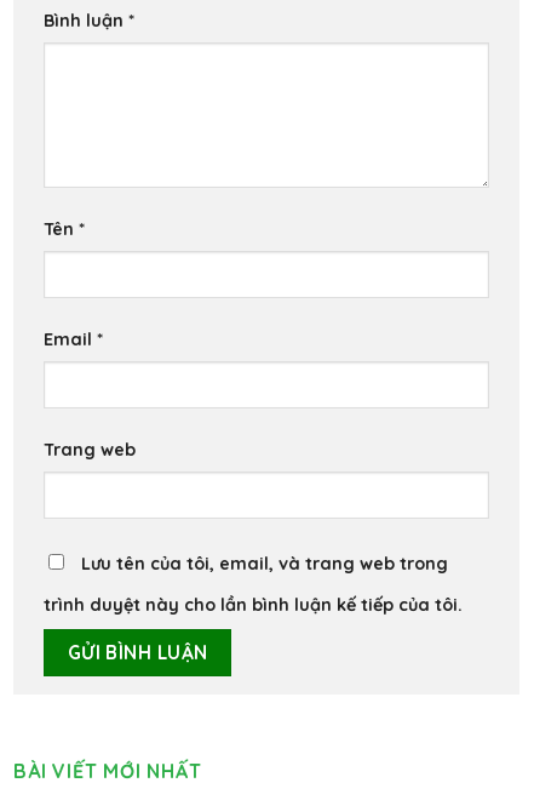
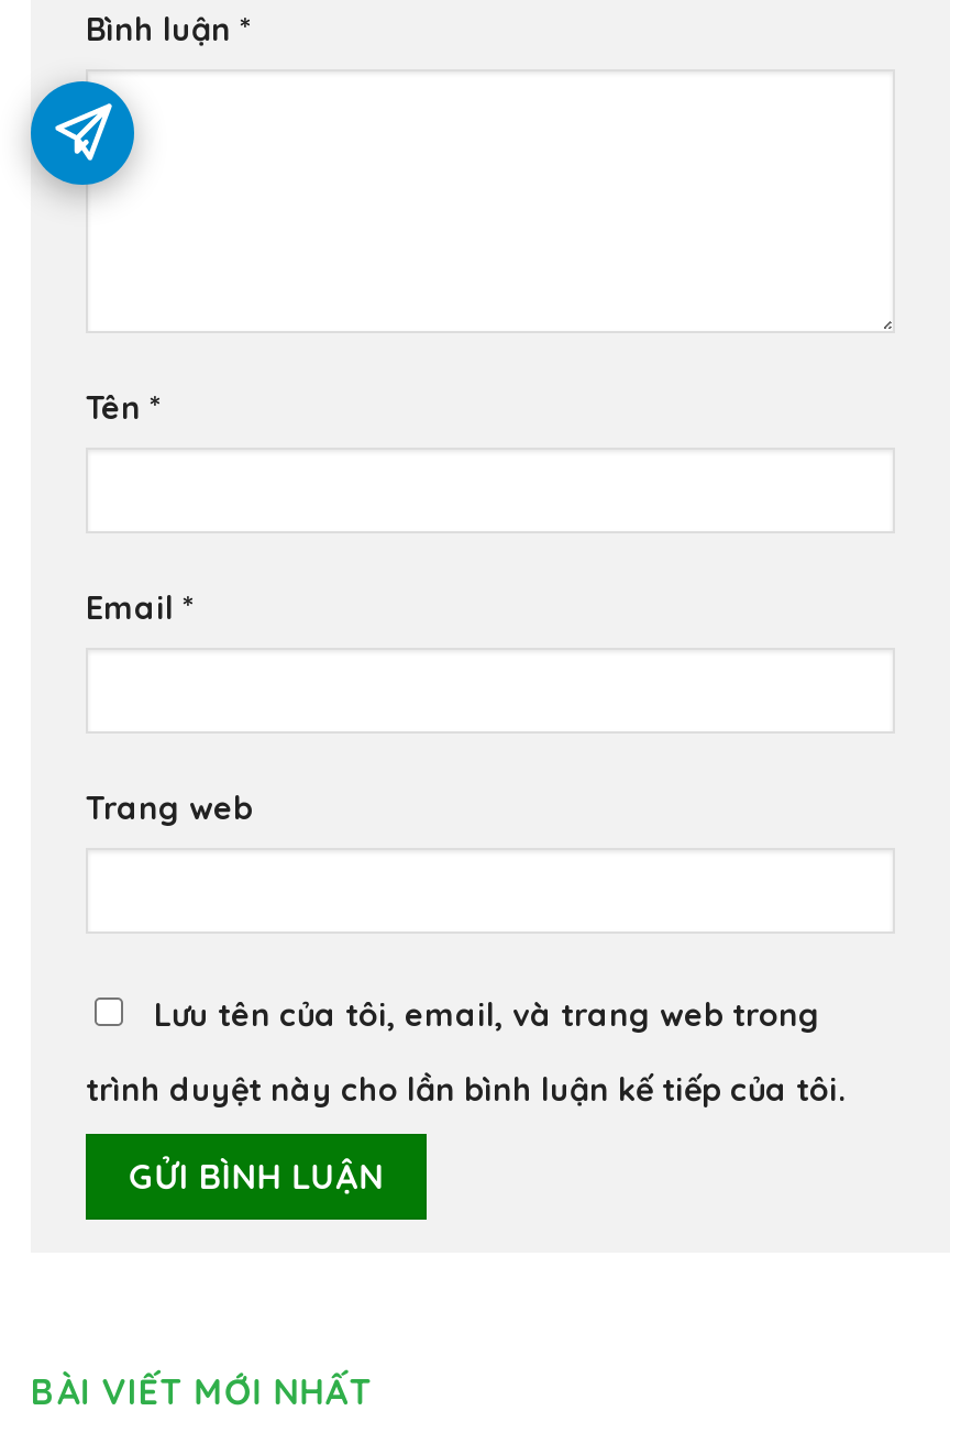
+ [image]
